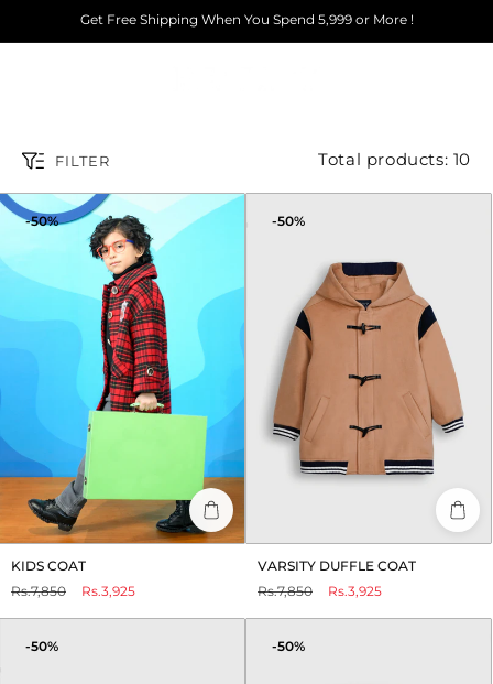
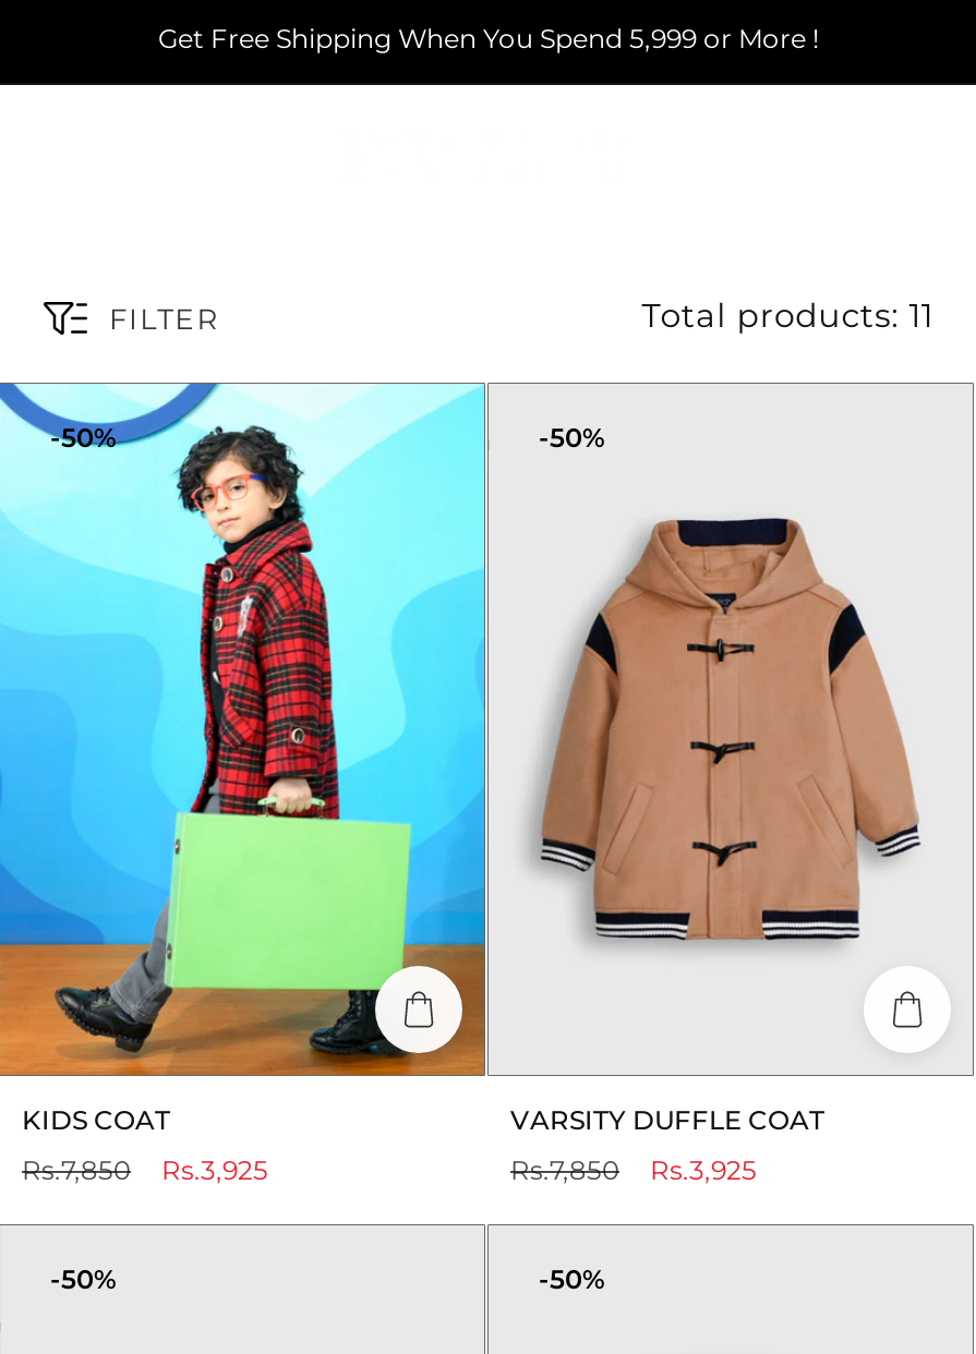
- Total products: 10
+ Total products: 11
